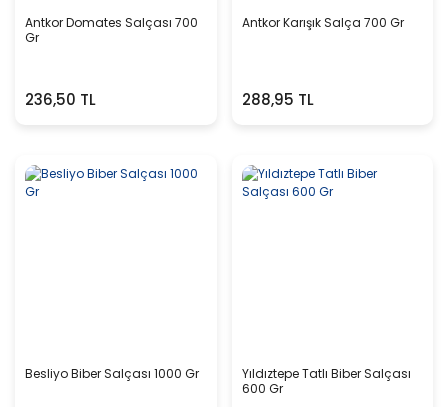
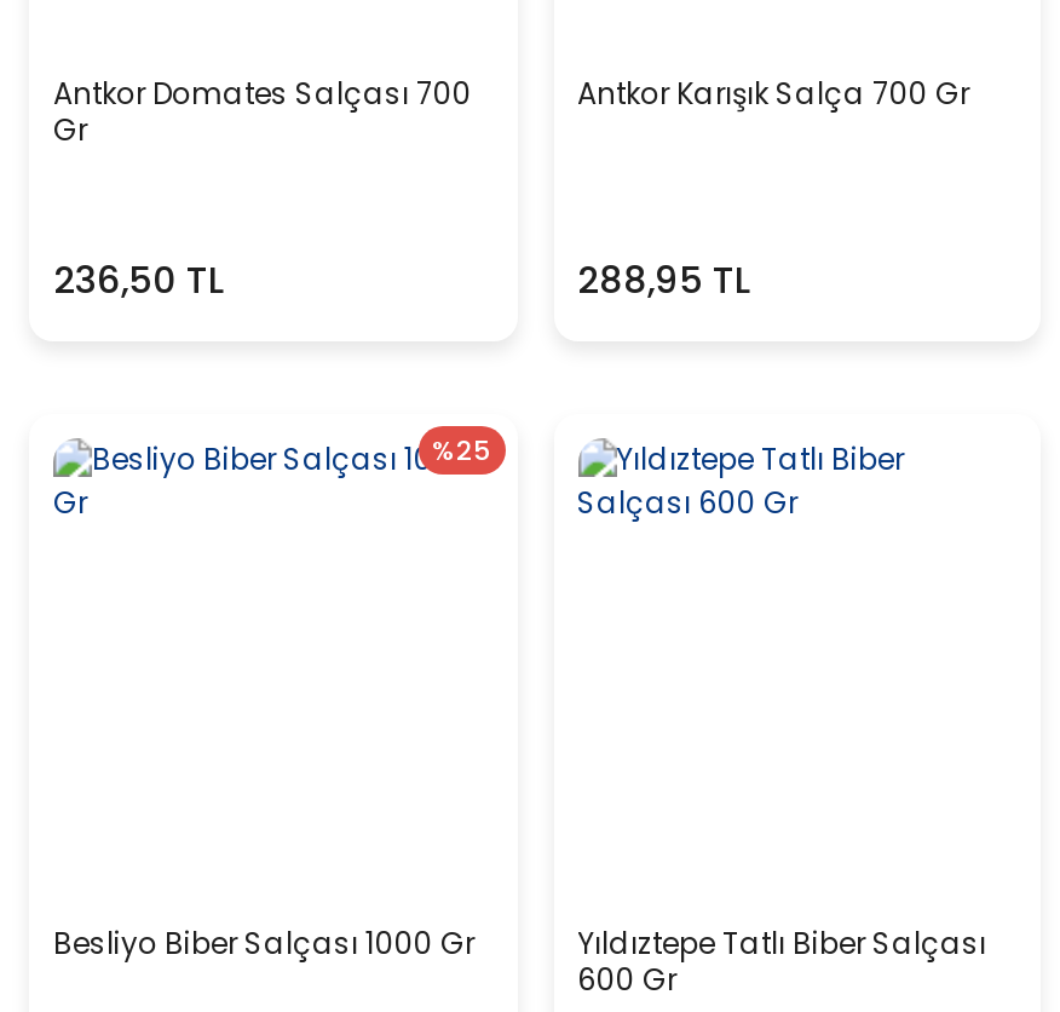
+ %25
